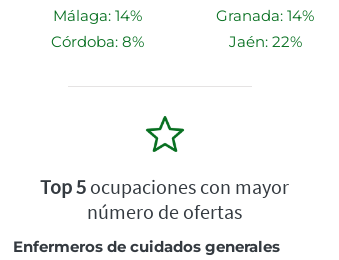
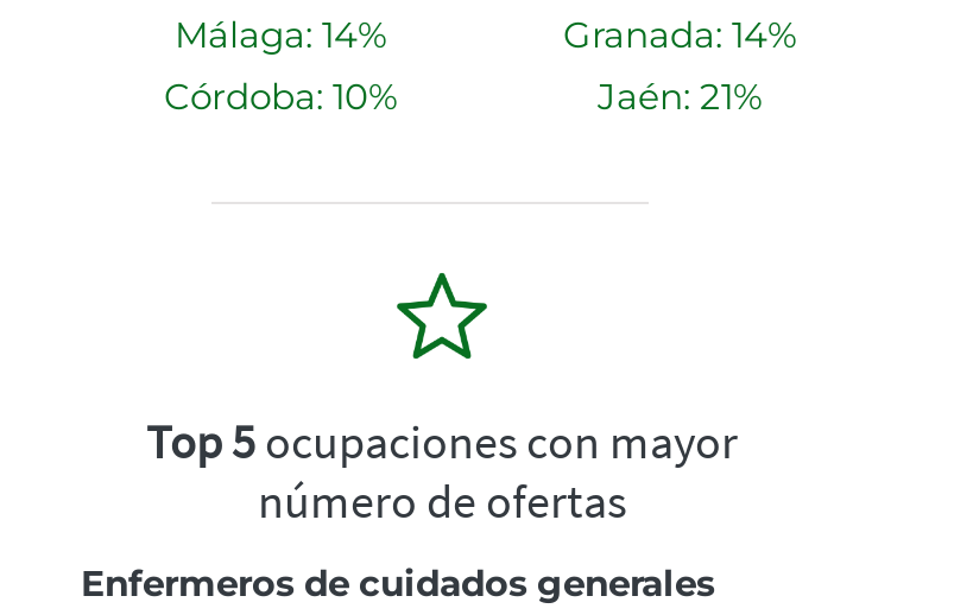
- Córdoba: 8%
+ Córdoba: 10%

- Jaén: 22%
+ Jaén: 21%
